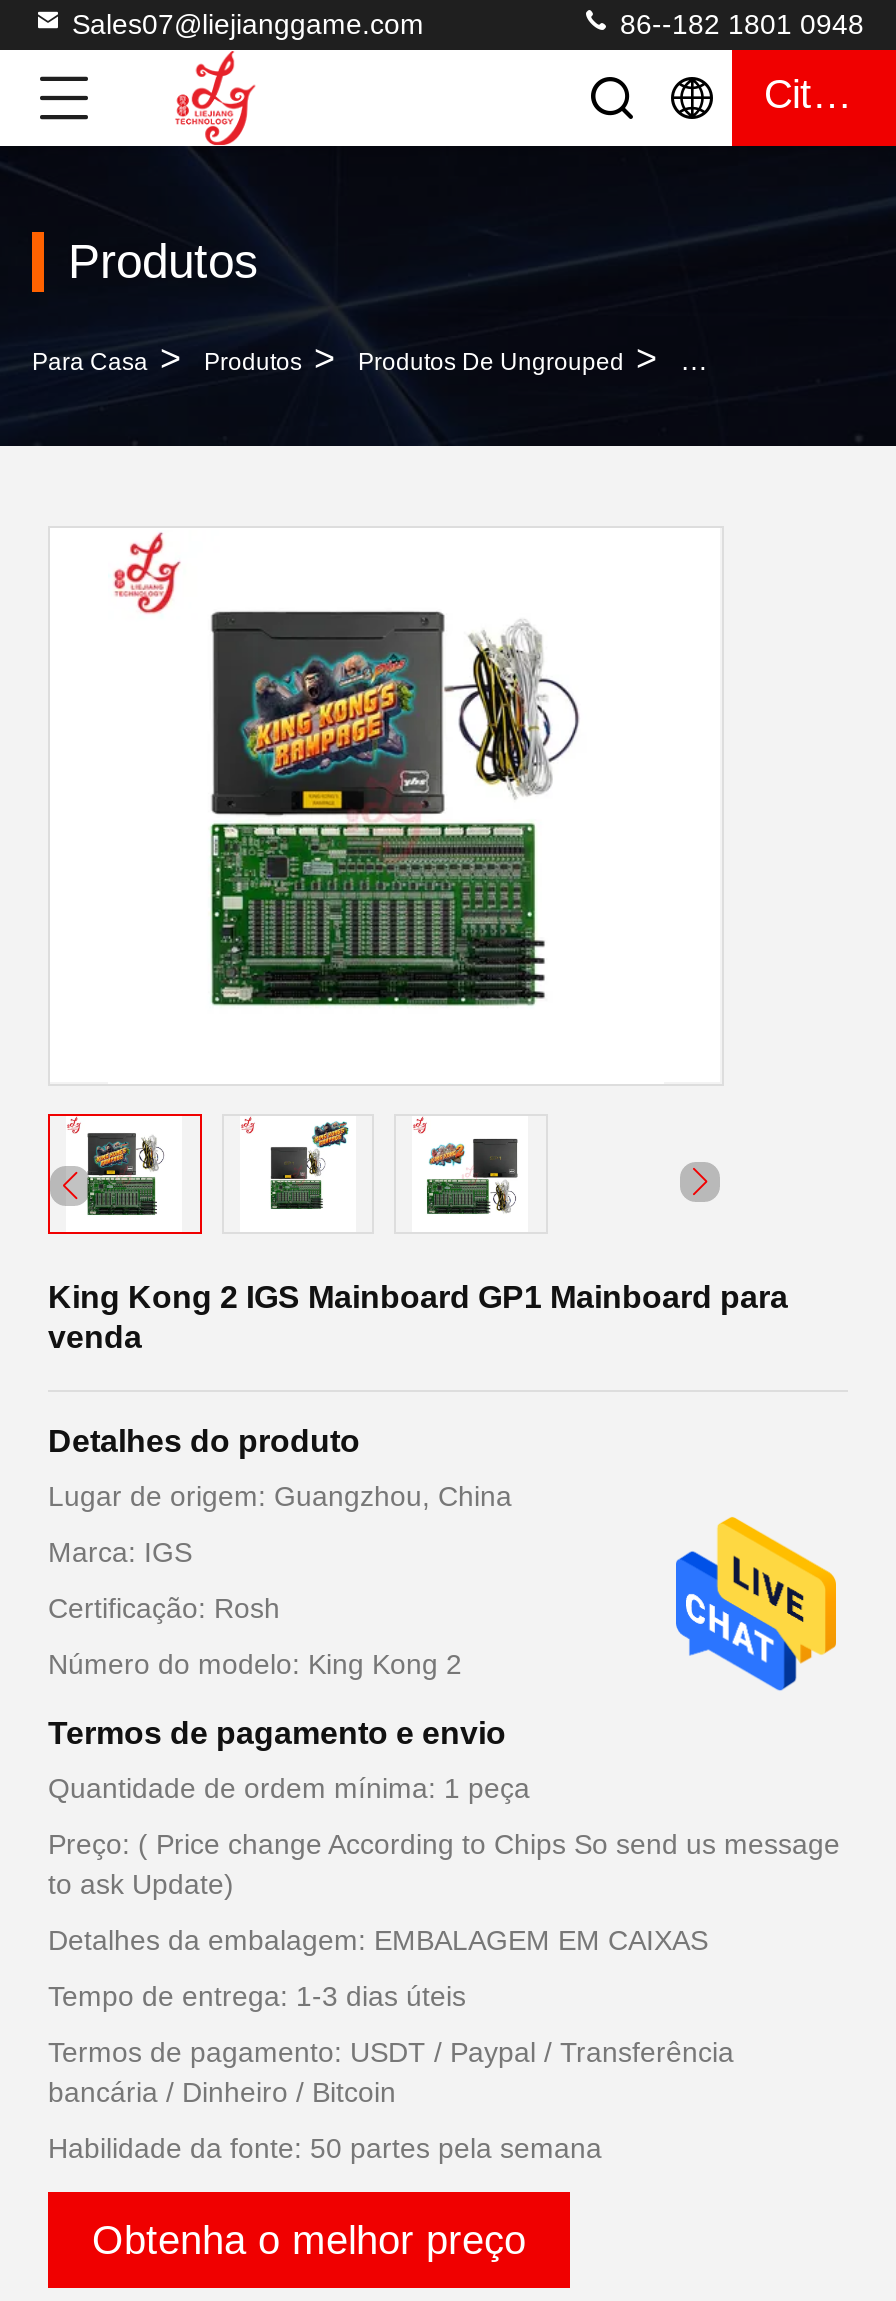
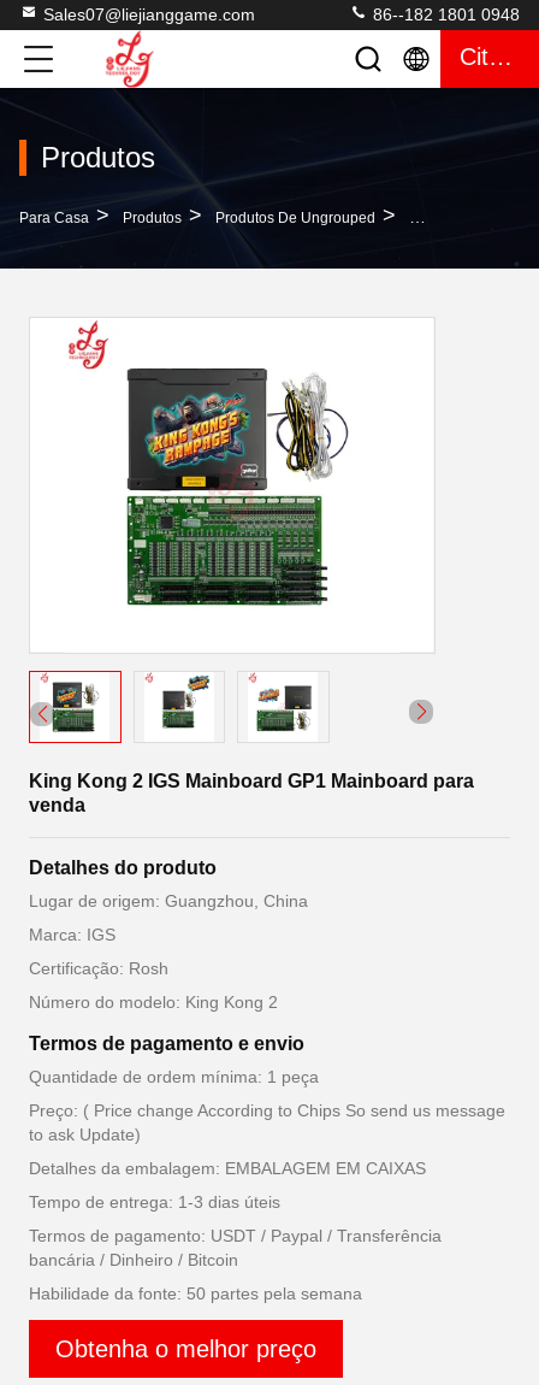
- [image]
